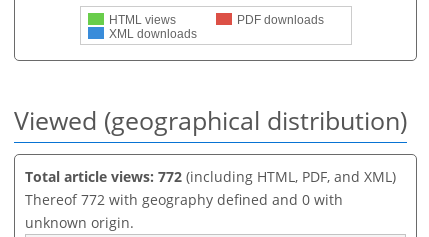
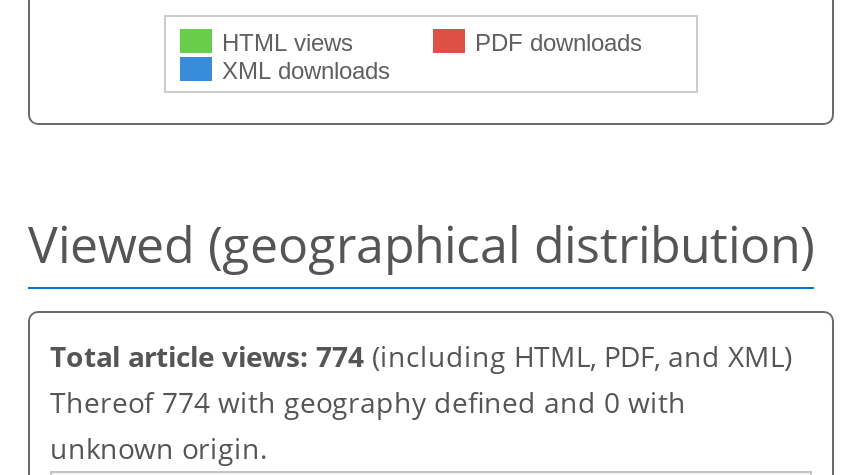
- Total article views: 772 (including HTML, PDF, and XML)
+ Total article views: 774 (including HTML, PDF, and XML)

- Thereof 772 with geography defined and 0 with
+ Thereof 774 with geography defined and 0 with
